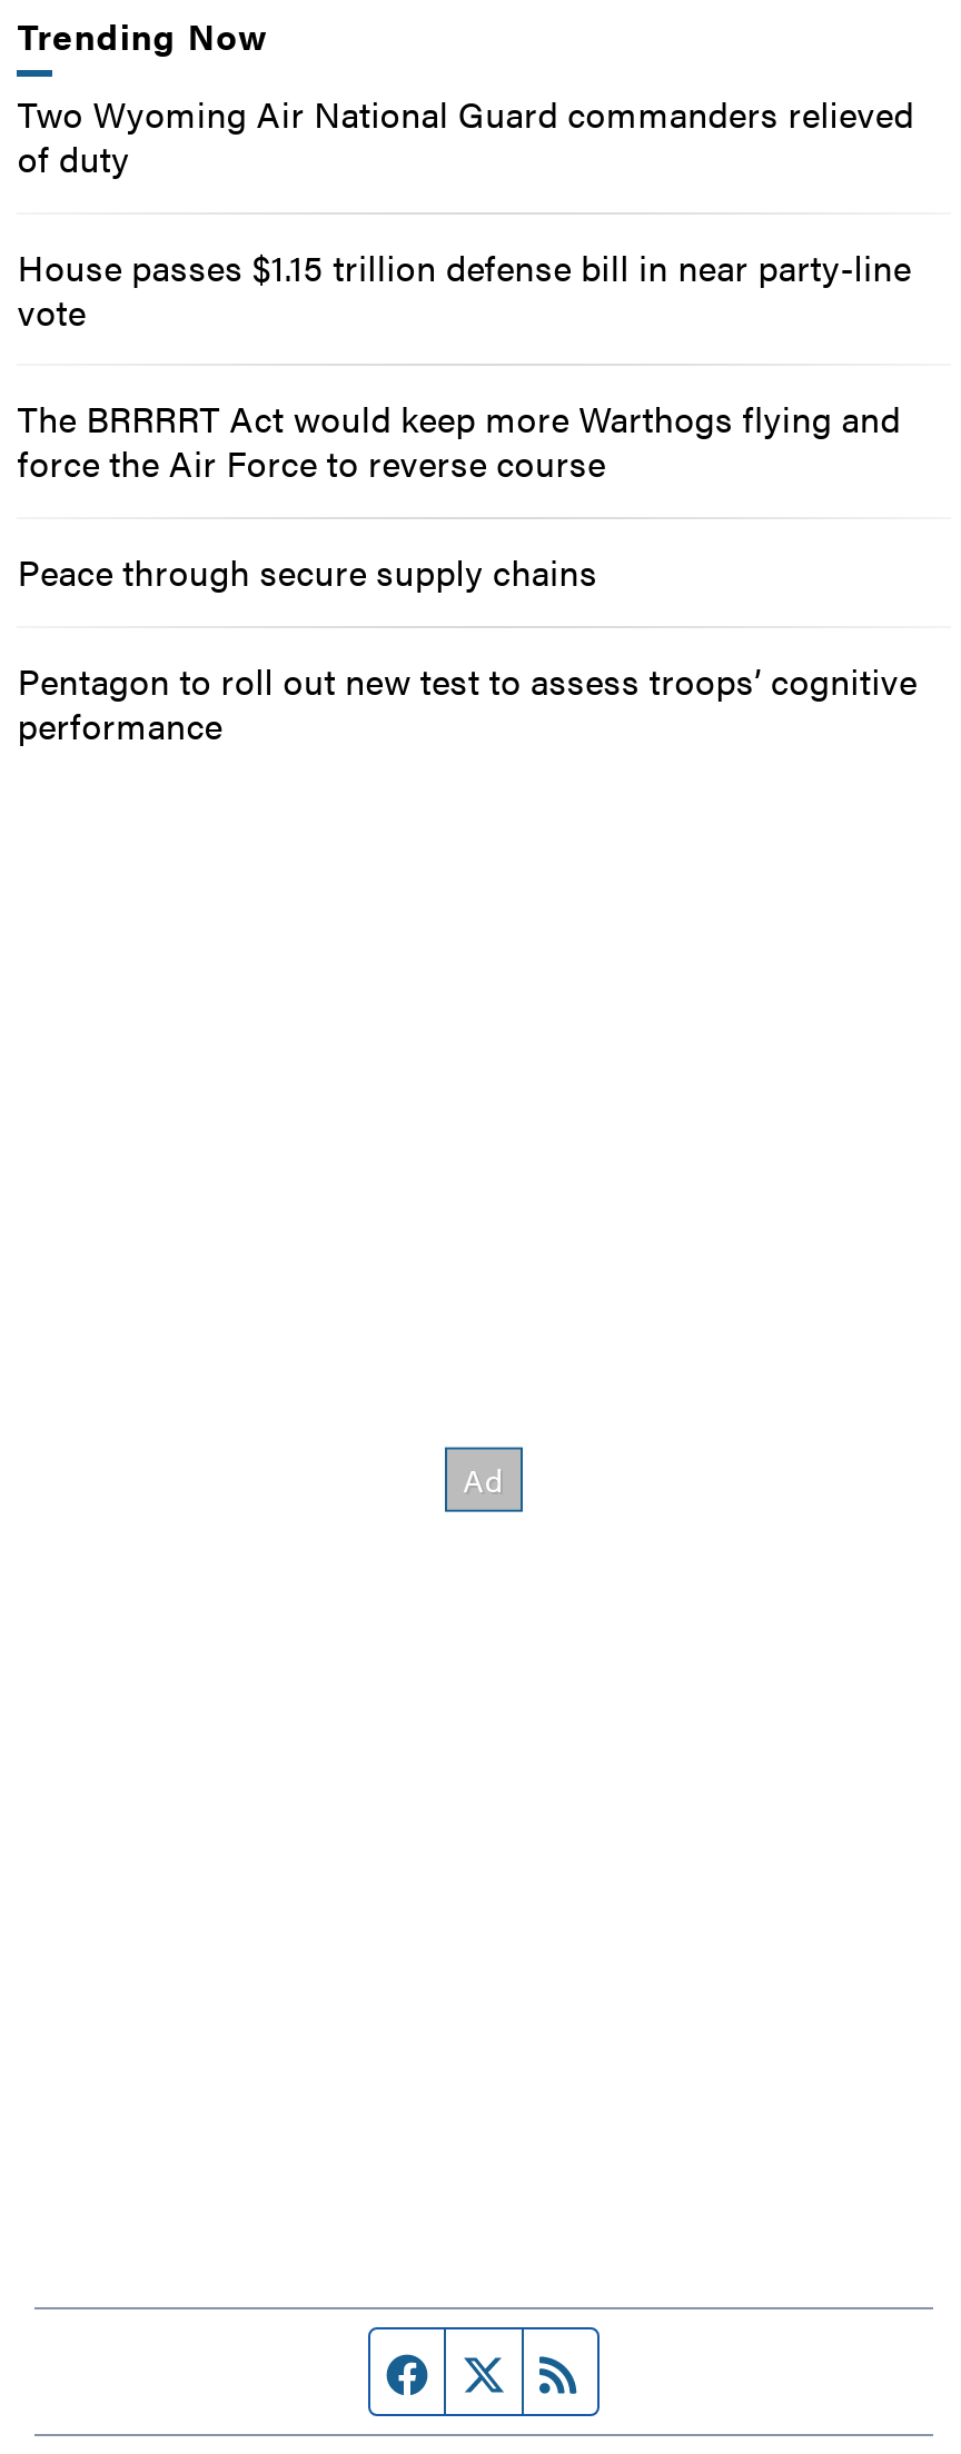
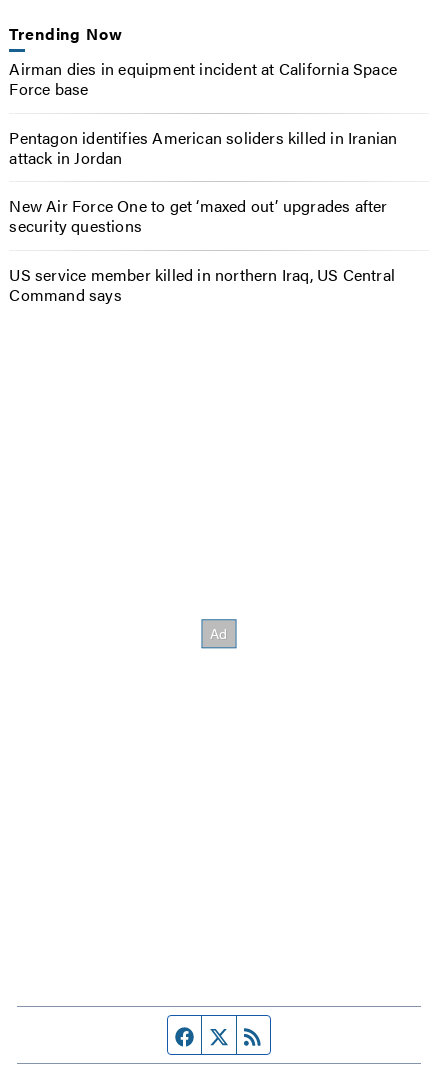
- Two Wyoming Air National Guard commanders relieved
- of duty
- House passes $1.15 trillion defense bill in near party-line
- vote
- The BRRRRT Act would keep more Warthogs flying and
- force the Air Force to reverse course
- Peace through secure supply chains
- Pentagon to roll out new test to assess troops’ cognitive
- performance
+ Airman dies in equipment incident at California Space
+ Force base
+ Pentagon identifies American soliders killed in Iranian
+ attack in Jordan
+ New Air Force One to get ‘maxed out’ upgrades after
+ security questions
+ US service member killed in northern Iraq, US Central
+ Command says
